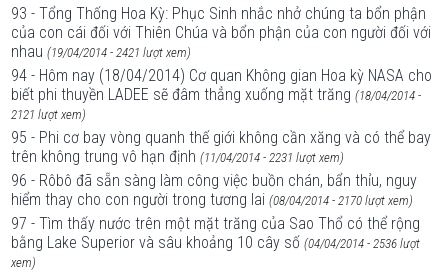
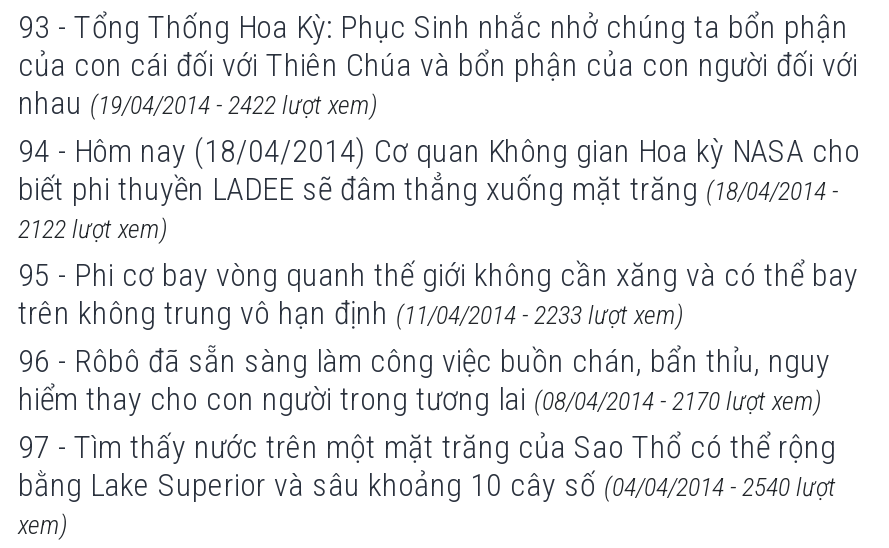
- nhau (19/04/2014 - 2421 lượt xem)
+ nhau (19/04/2014 - 2422 lượt xem)

- 2121 lượt xem)
+ 2122 lượt xem)

- trên không trung vô hạn định (11/04/2014 - 2231 lượt xem)
+ trên không trung vô hạn định (11/04/2014 - 2233 lượt xem)

- bằng Lake Superior và sâu khoảng 10 cây số (04/04/2014 - 2536 lượt
+ bằng Lake Superior và sâu khoảng 10 cây số (04/04/2014 - 2540 lượt
